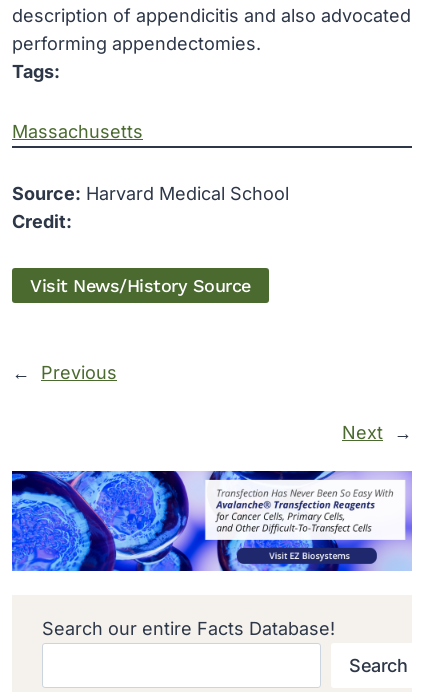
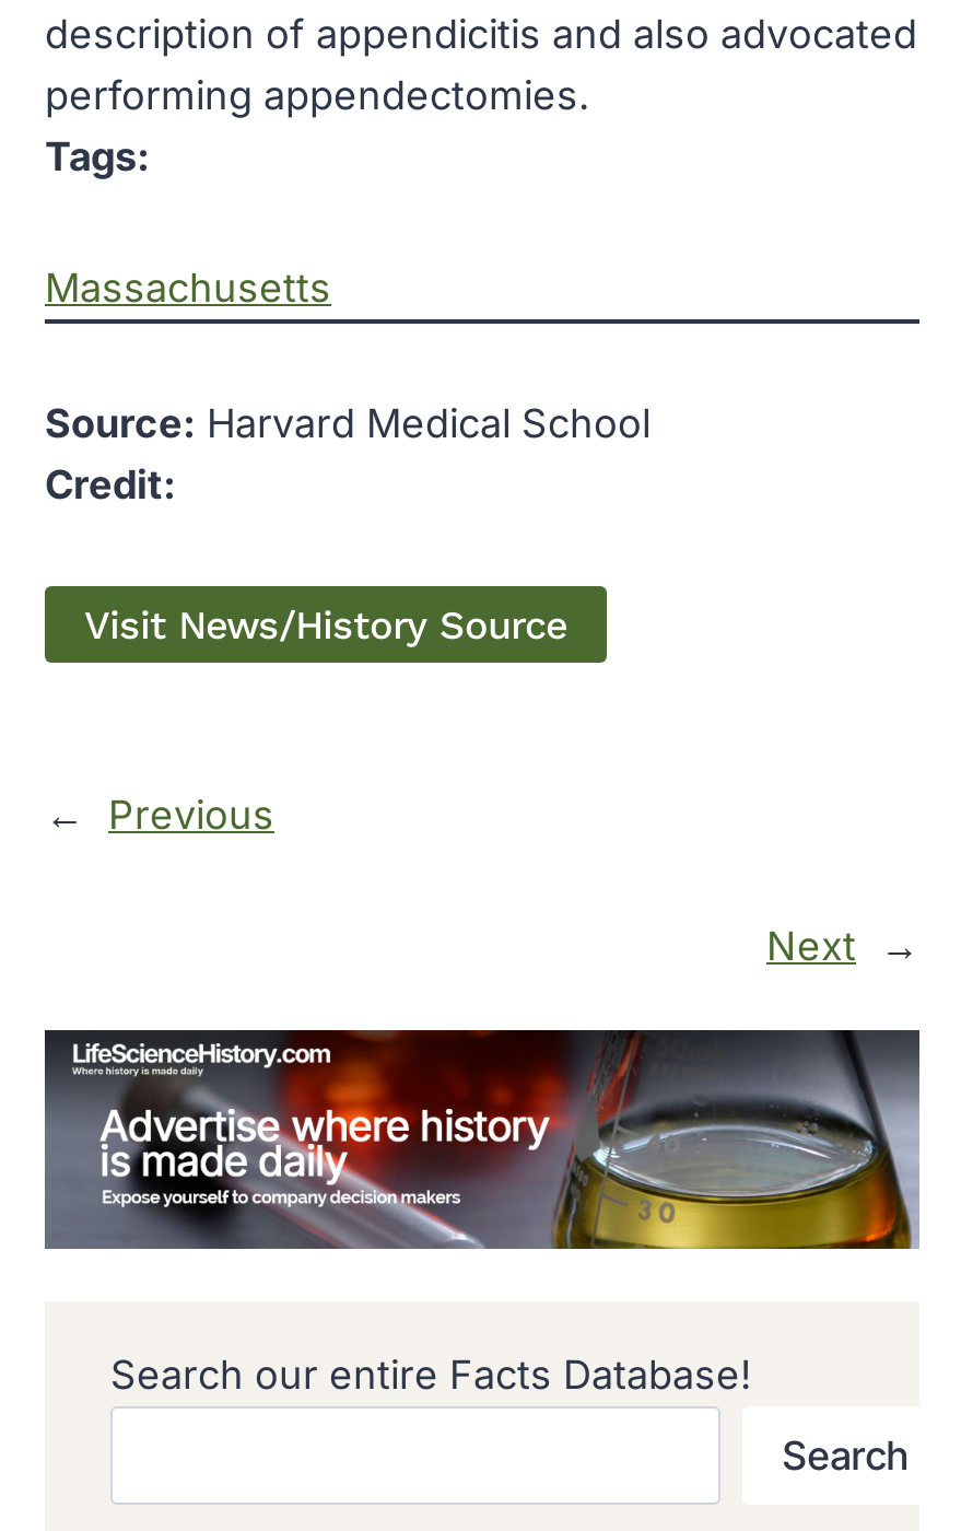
- [image]
+ [image]
